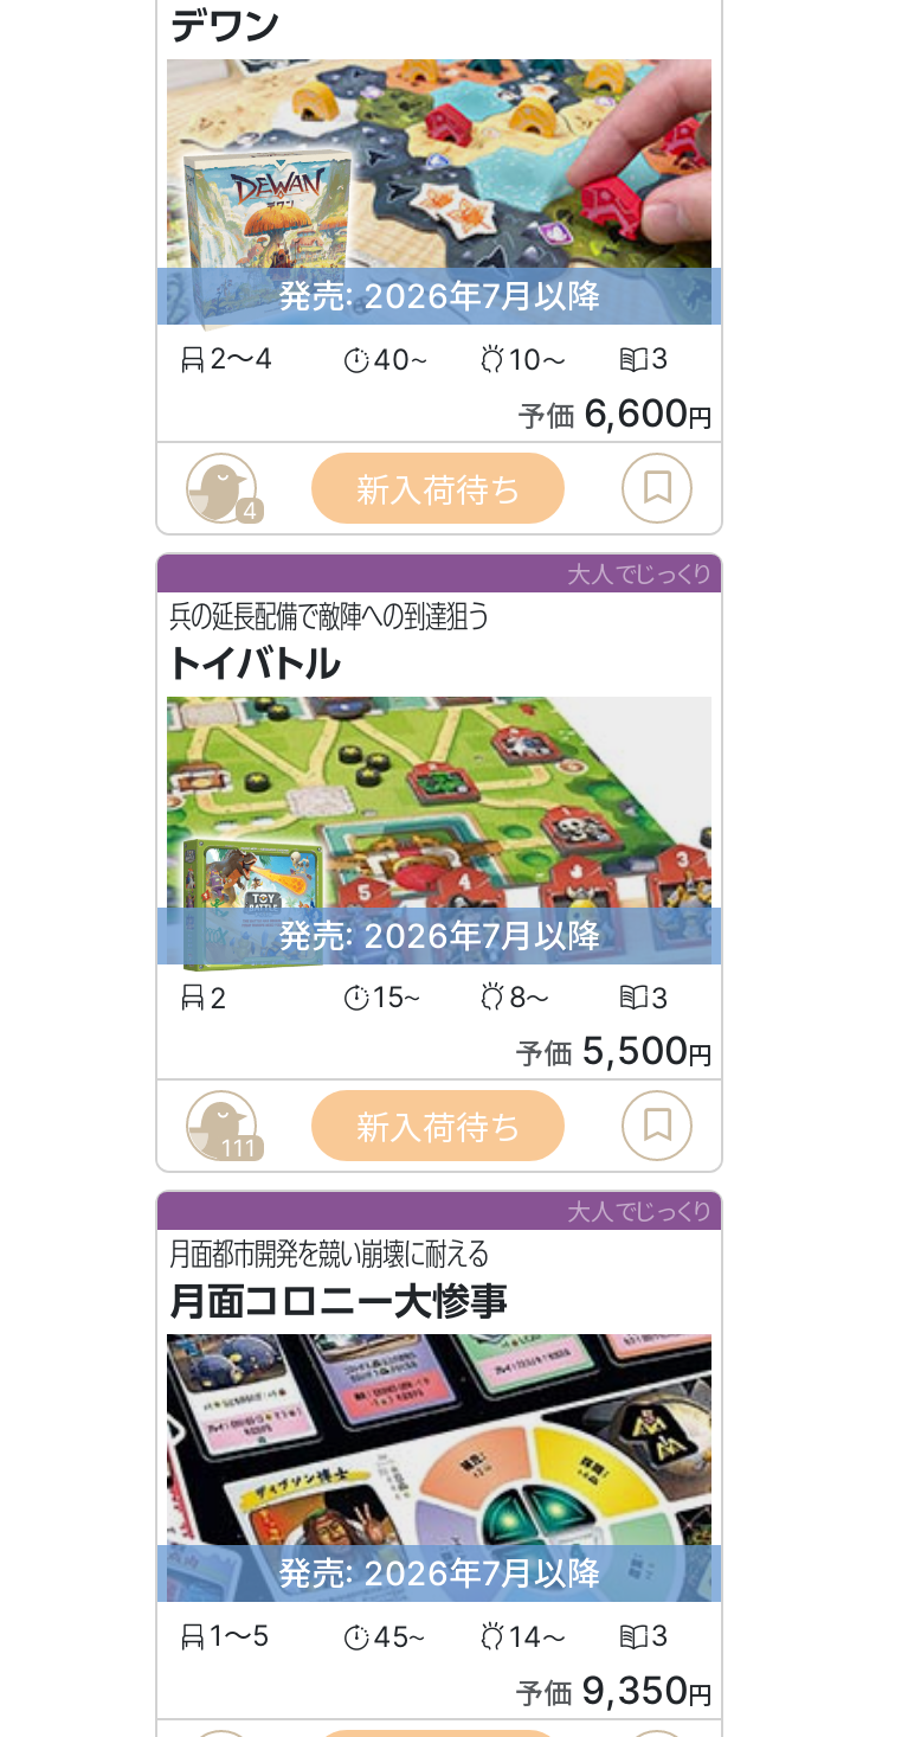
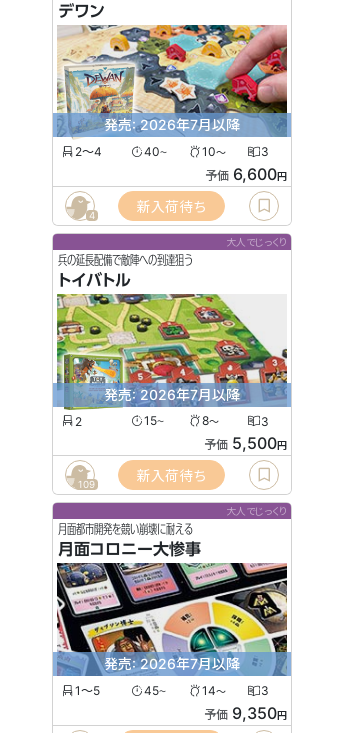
- 111
+ 109
